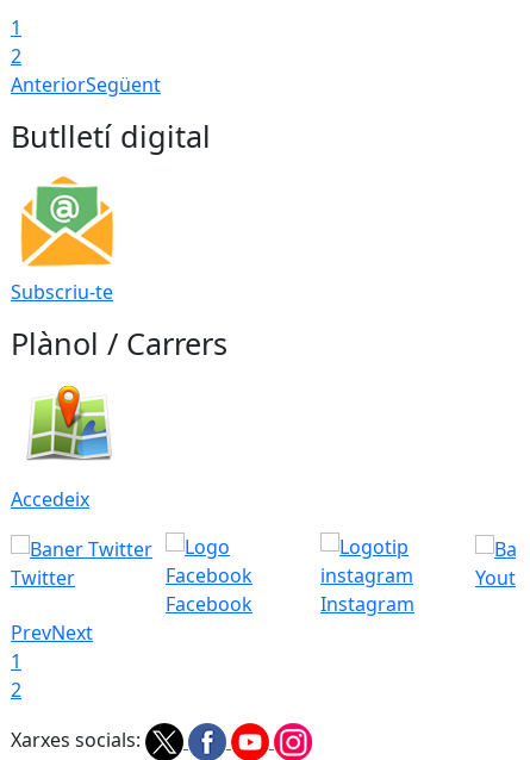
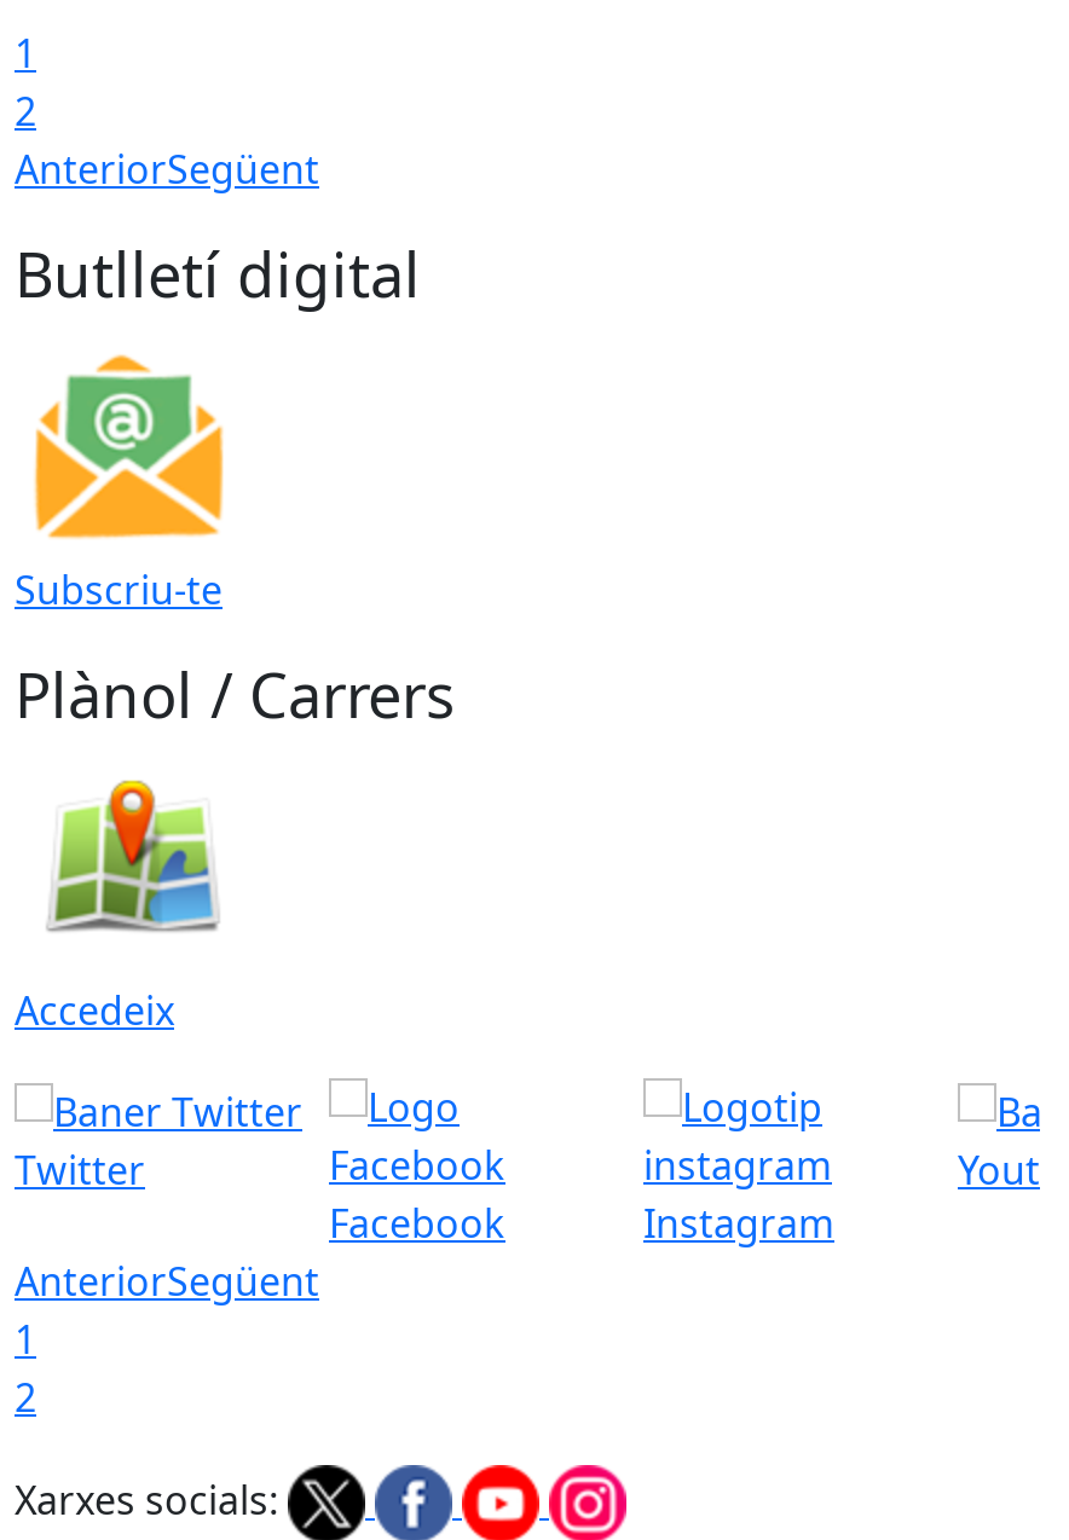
- PrevNext
+ AnteriorSegüent
